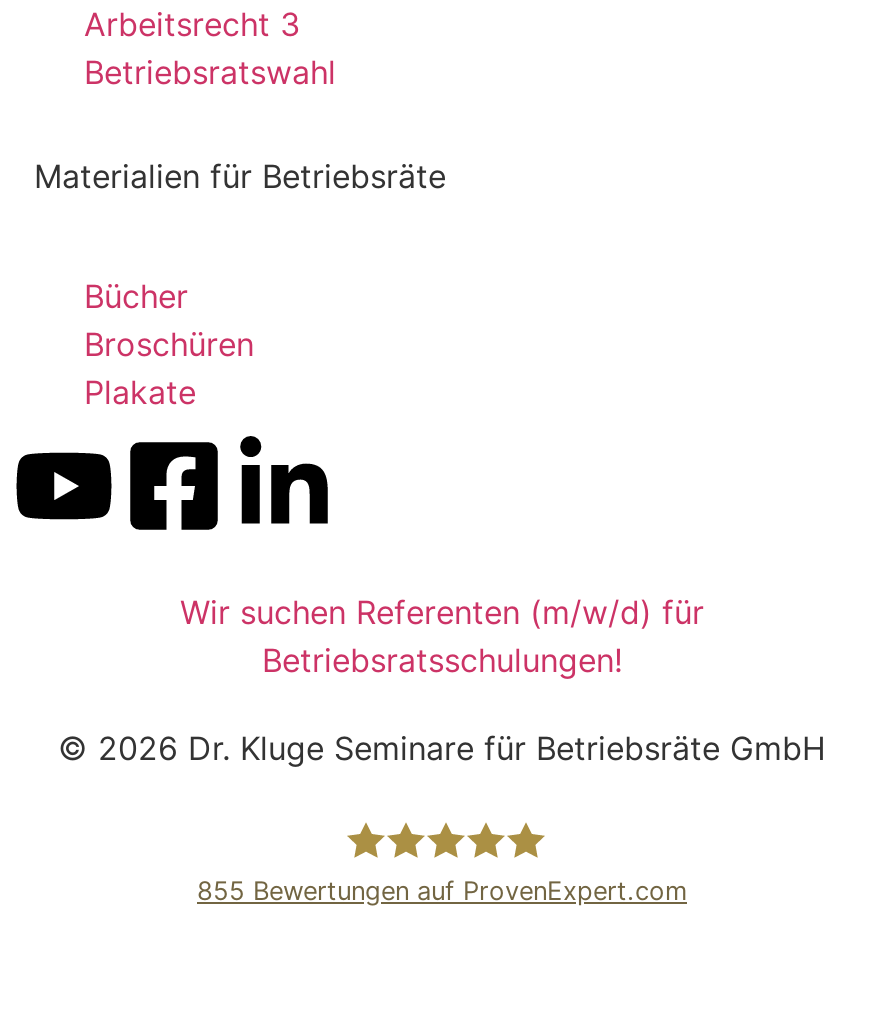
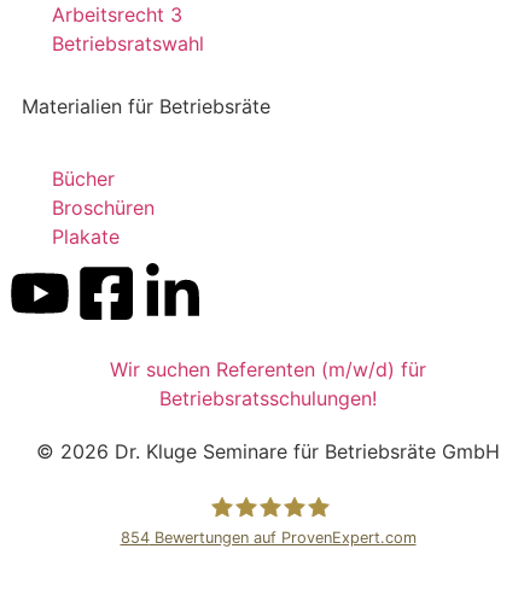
- 855 Bewertungen auf ProvenExpert.com
+ 854 Bewertungen auf ProvenExpert.com
